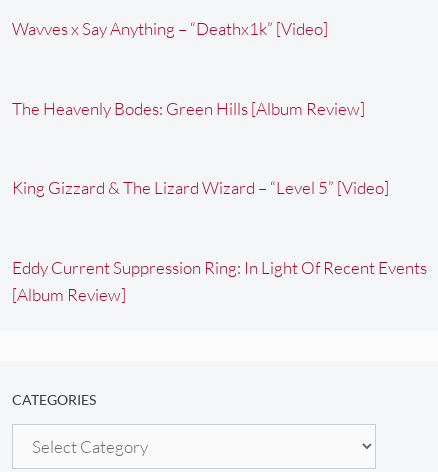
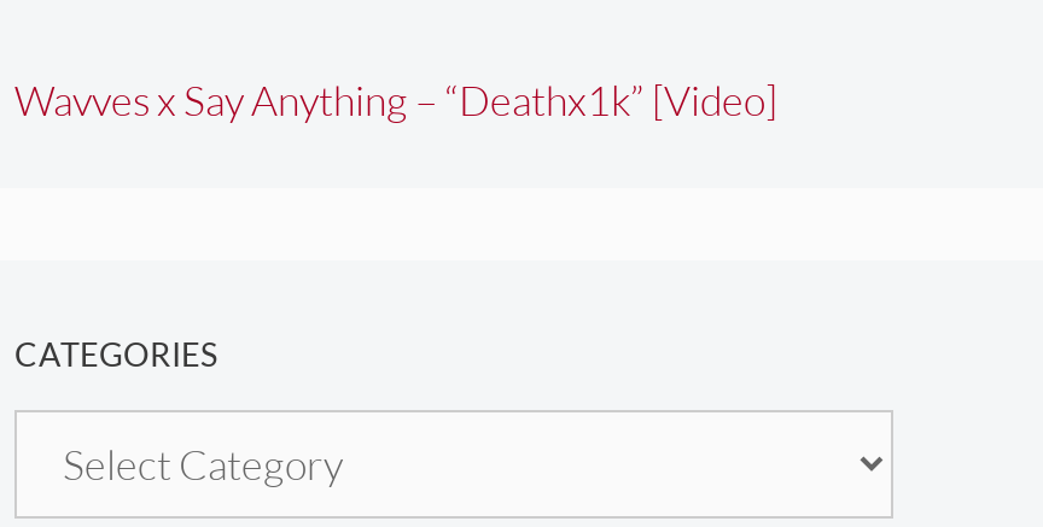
- The Heavenly Bodes: Green Hills [Album Review]

- King Gizzard & The Lizard Wizard – “Level 5” [Video]

- Eddy Current Suppression Ring: In Light Of Recent Events
- [Album Review]
